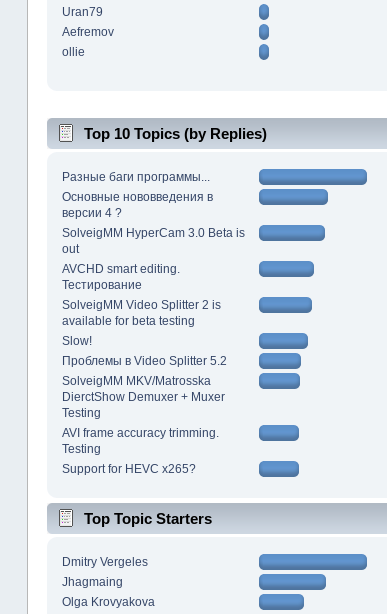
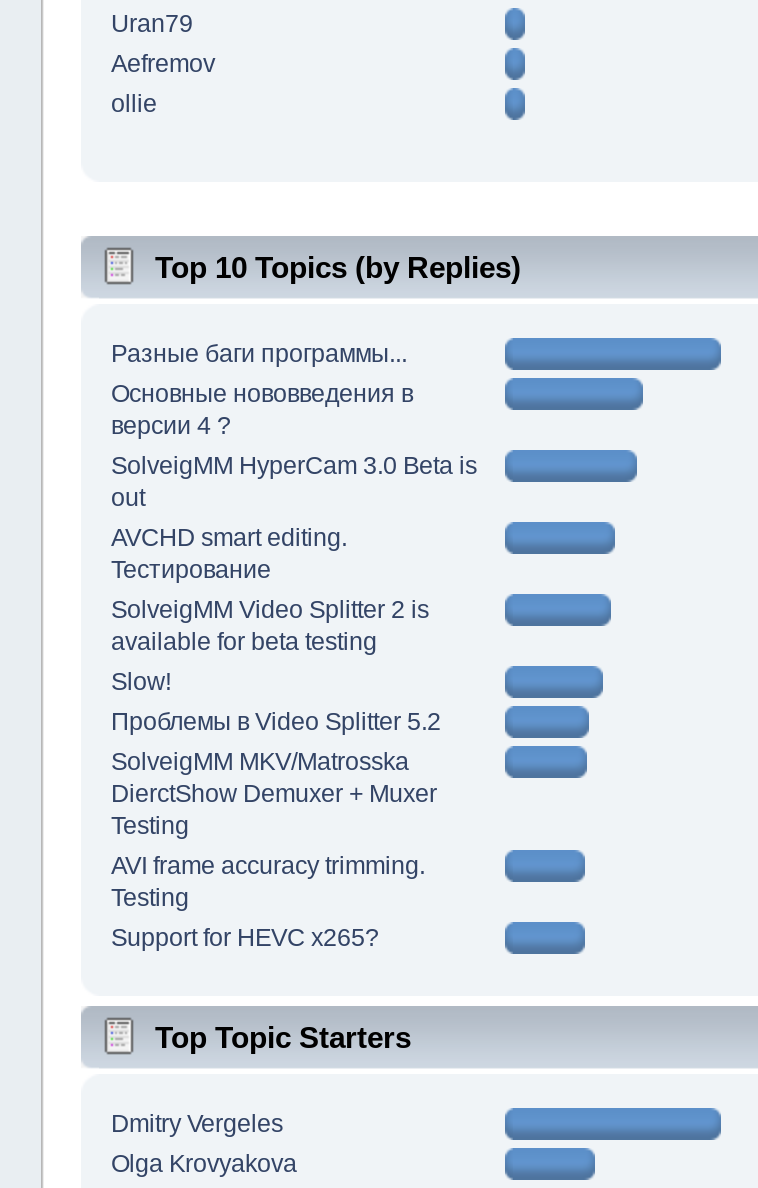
- Jhagmaing
